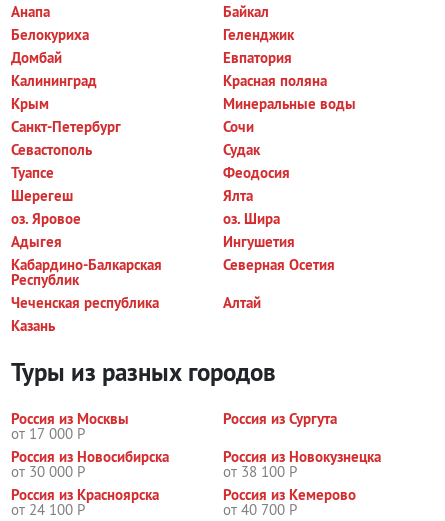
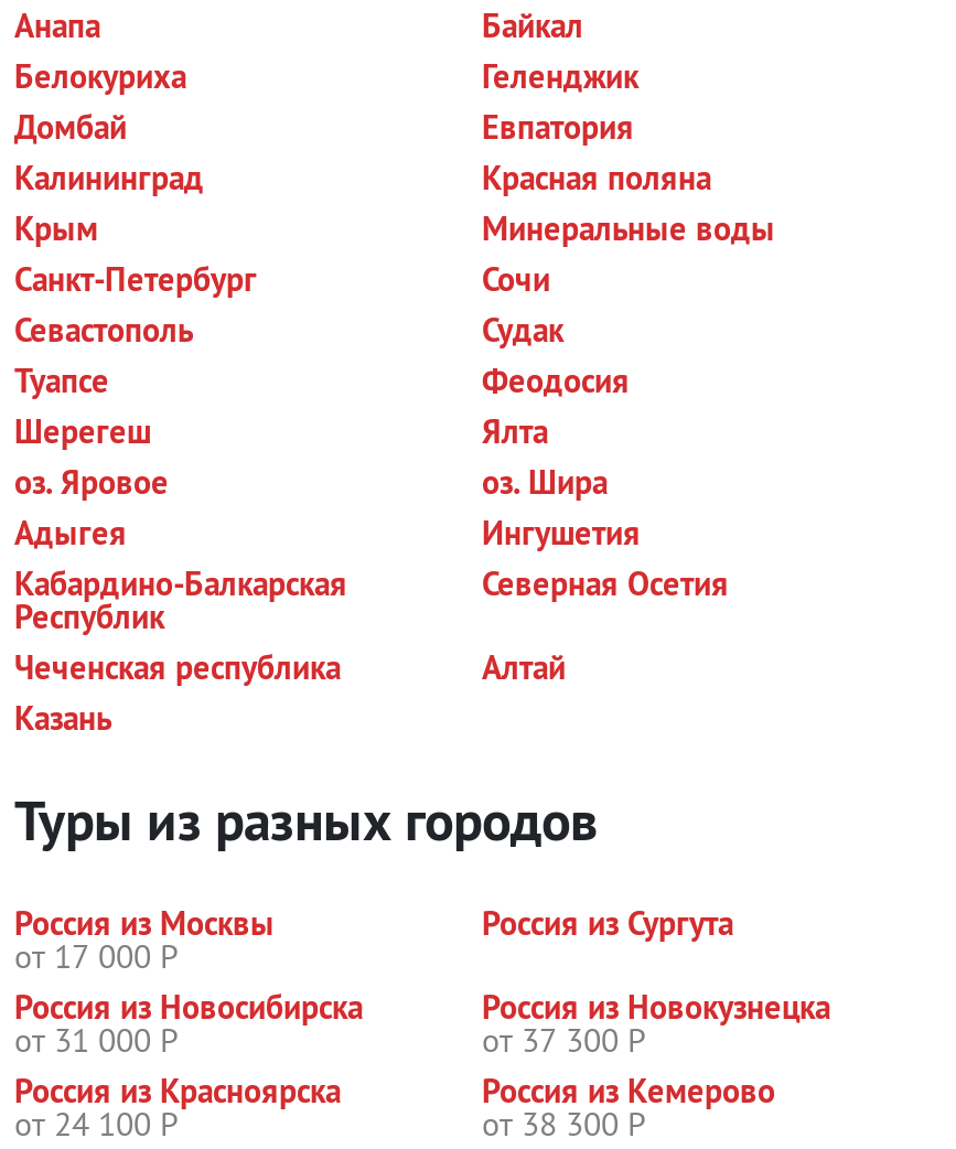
- от 30 000 Р
+ от 31 000 Р

- от 38 100 Р
+ от 37 300 Р

- от 40 700 Р
+ от 38 300 Р
